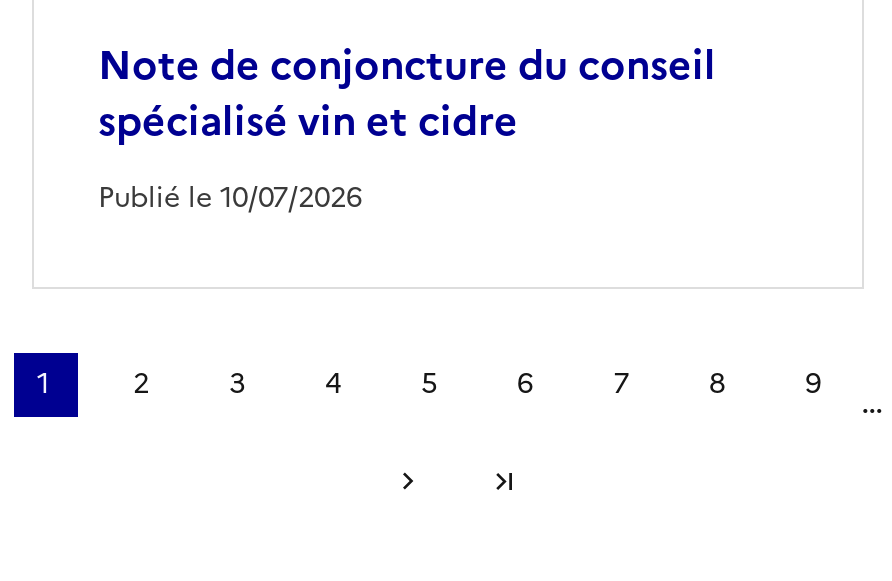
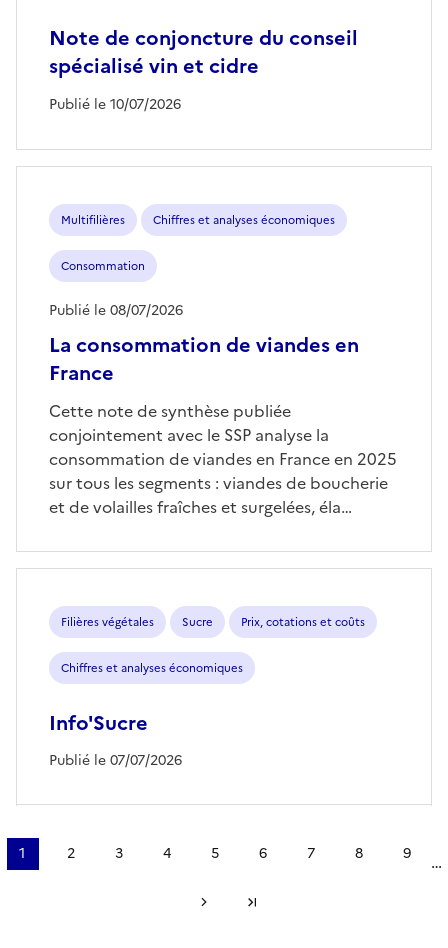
+ Multifilières
+ Chiffres et analyses économiques
+ Consommation
+ La consommation de viandes en
+ France

+ Publié le 08/07/2026

+ Cette note de synthèse publiée
+ conjointement avec le SSP analyse la
+ consommation de viandes en France en 2025
+ sur tous les segments : viandes de boucherie
+ et de volailles fraîches et surgelées, éla…

+ Filières végétales
+ Sucre
+ Prix, cotations et coûts
+ Chiffres et analyses économiques
+ Info'Sucre
+ Publié le 07/07/2026
